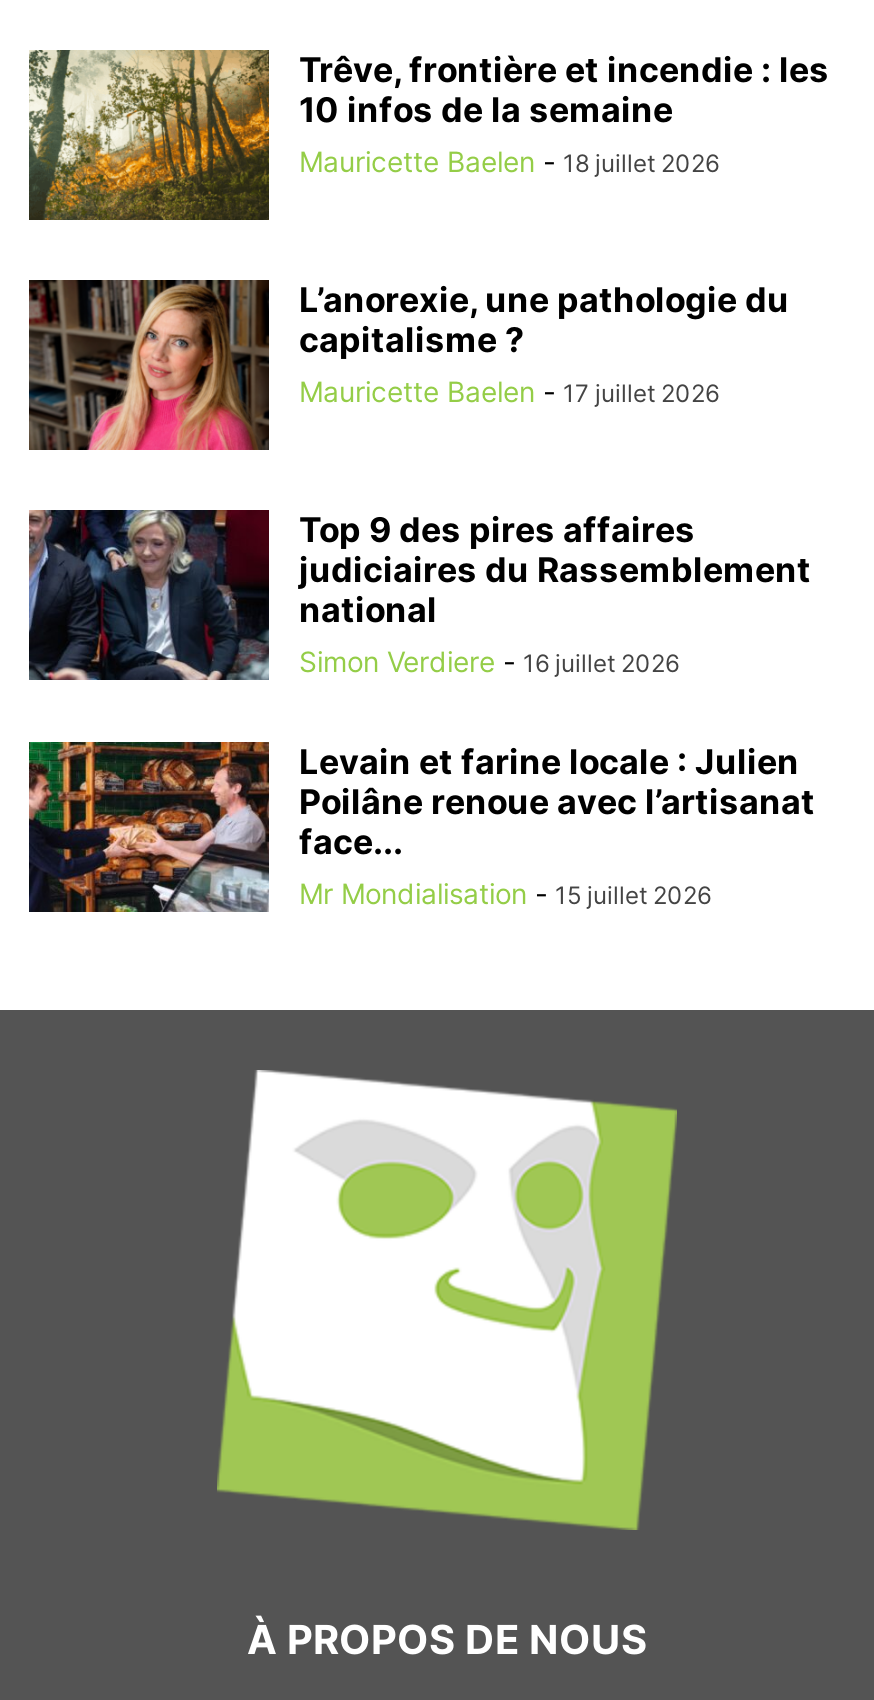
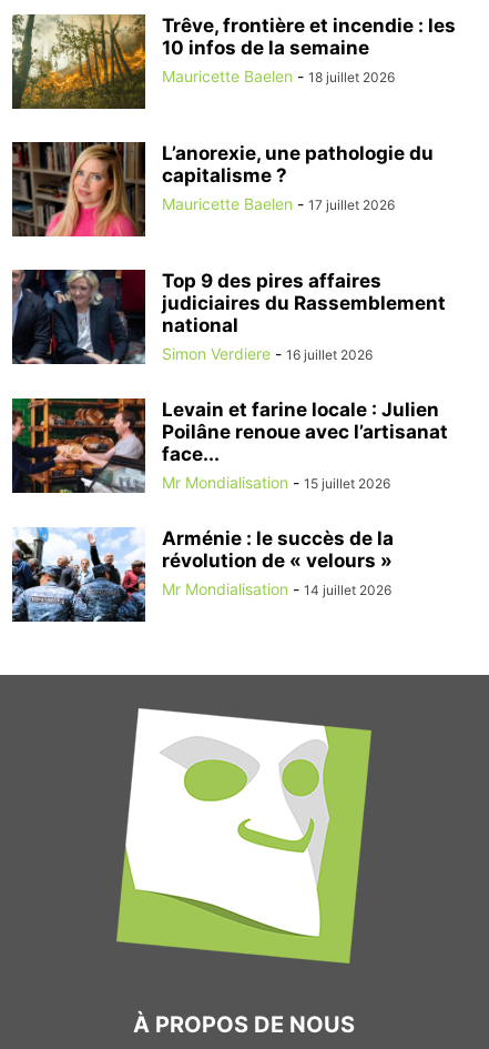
+ [image]
+ Arménie : le succès de la
+ révolution de « velours »
+ Mr Mondialisation - 14 juillet 2026
